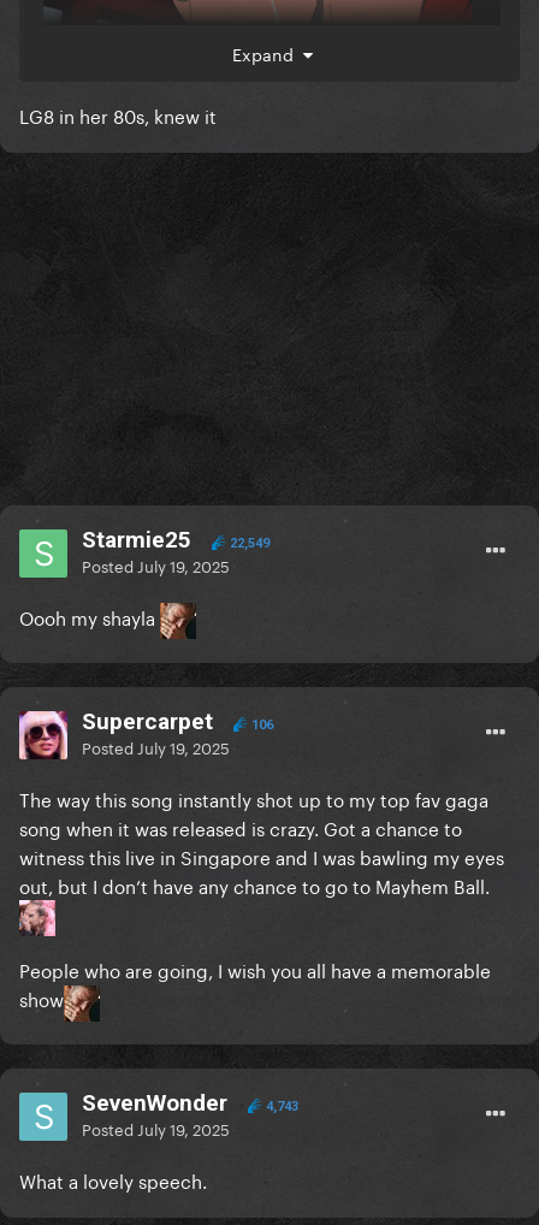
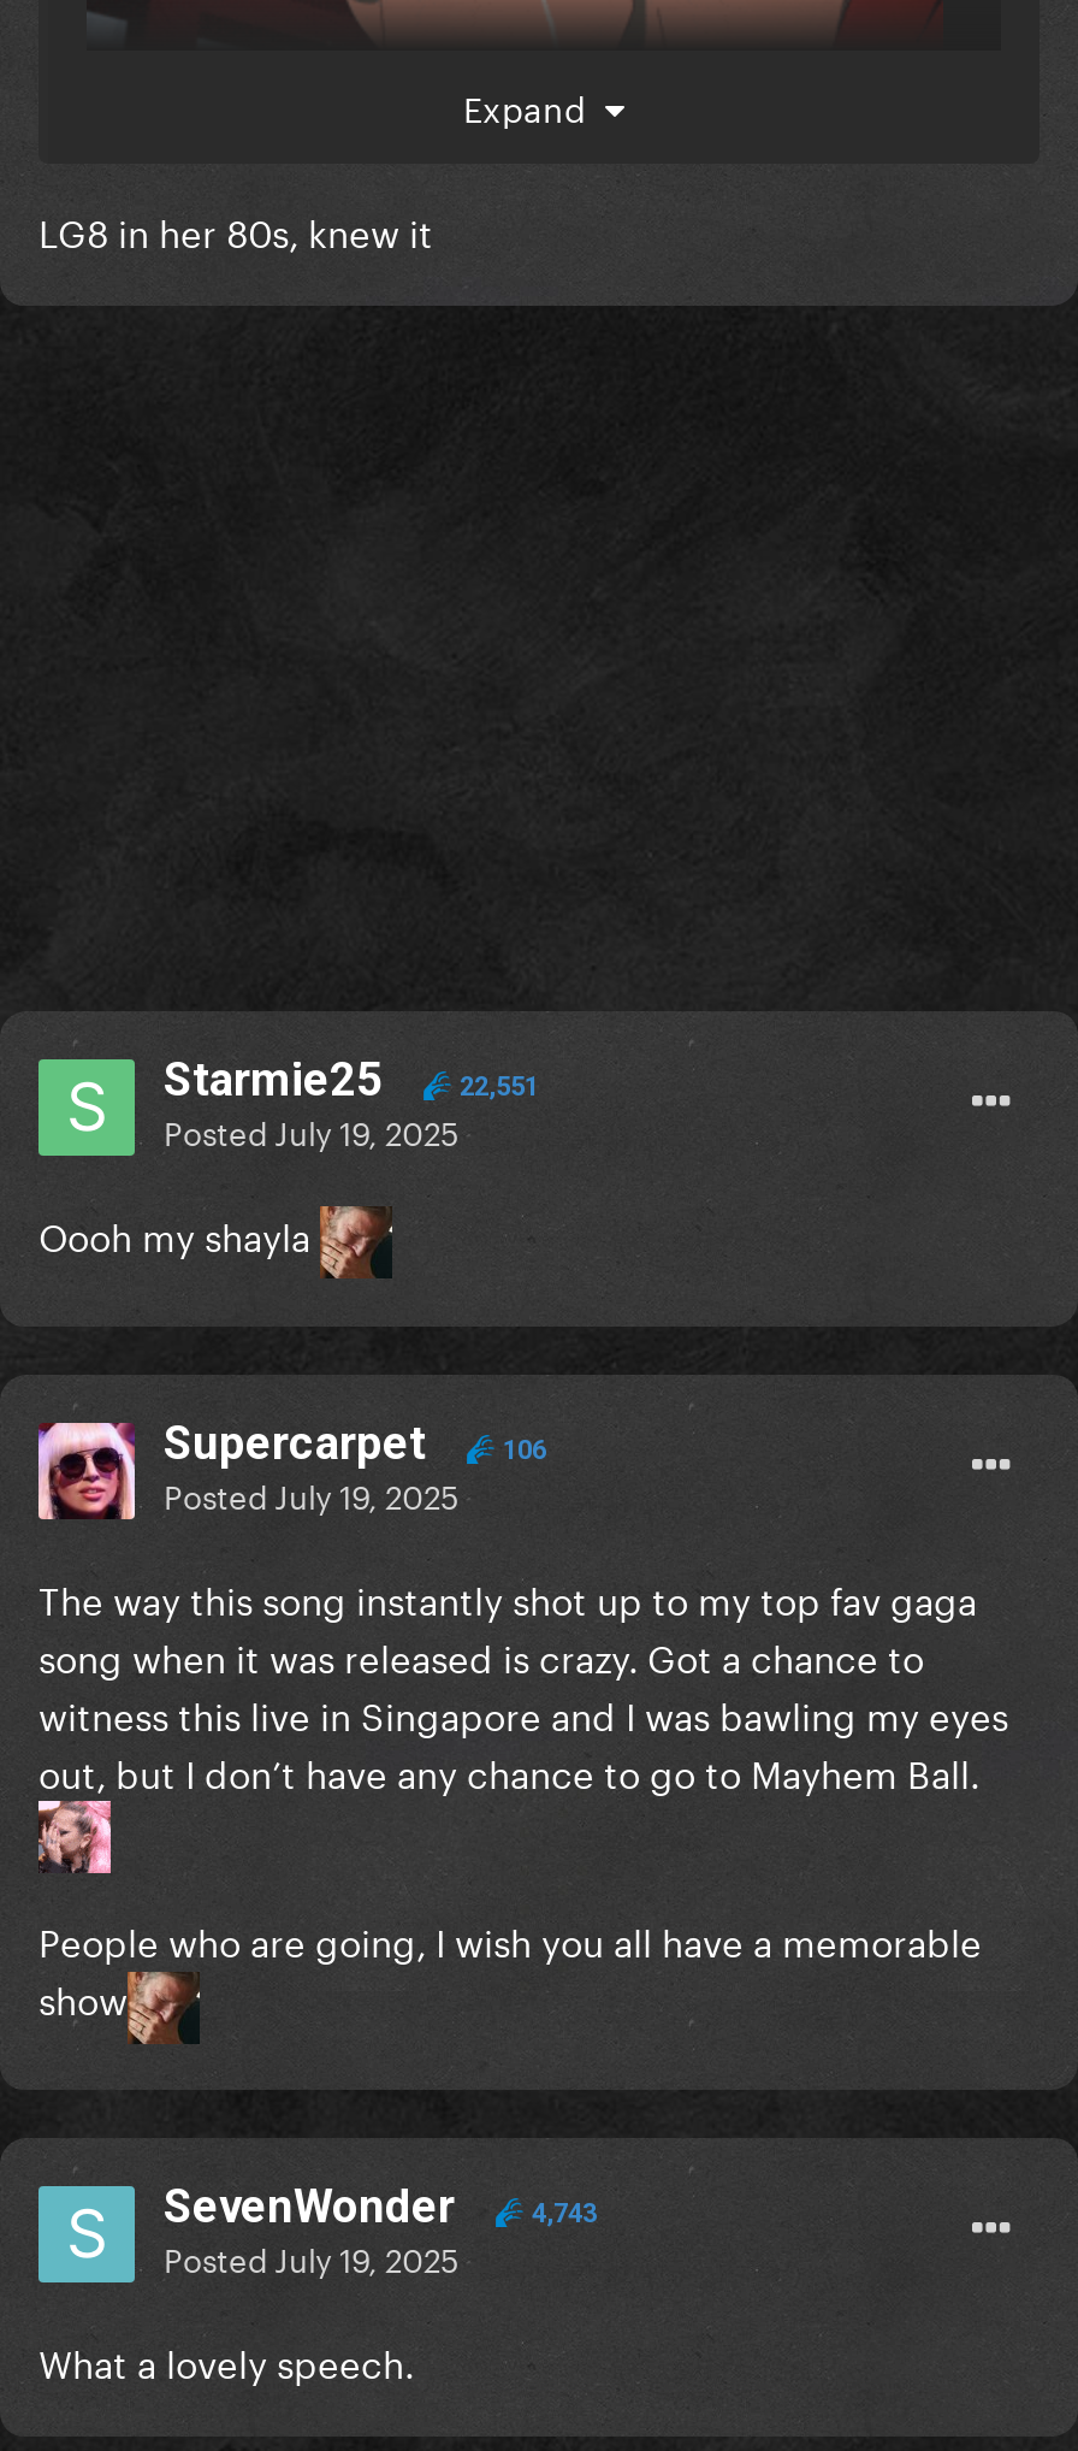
- 22,549
+ 22,551
